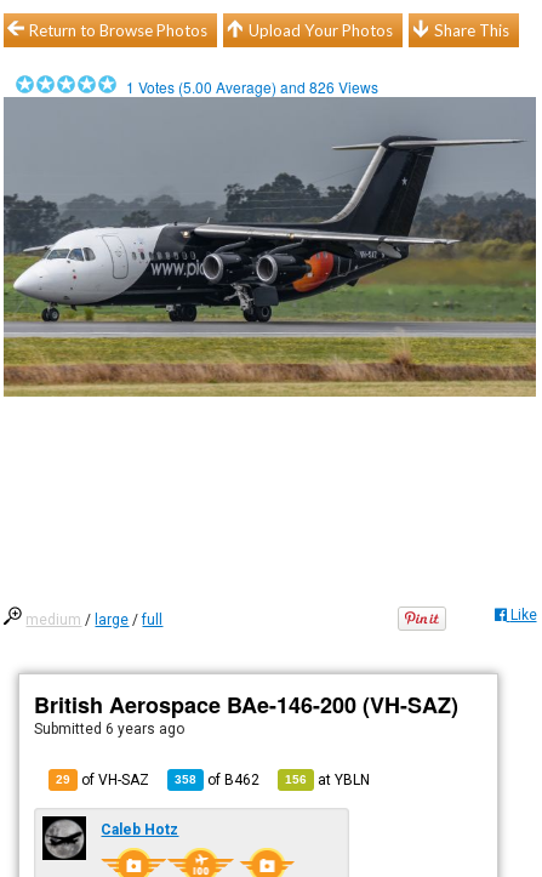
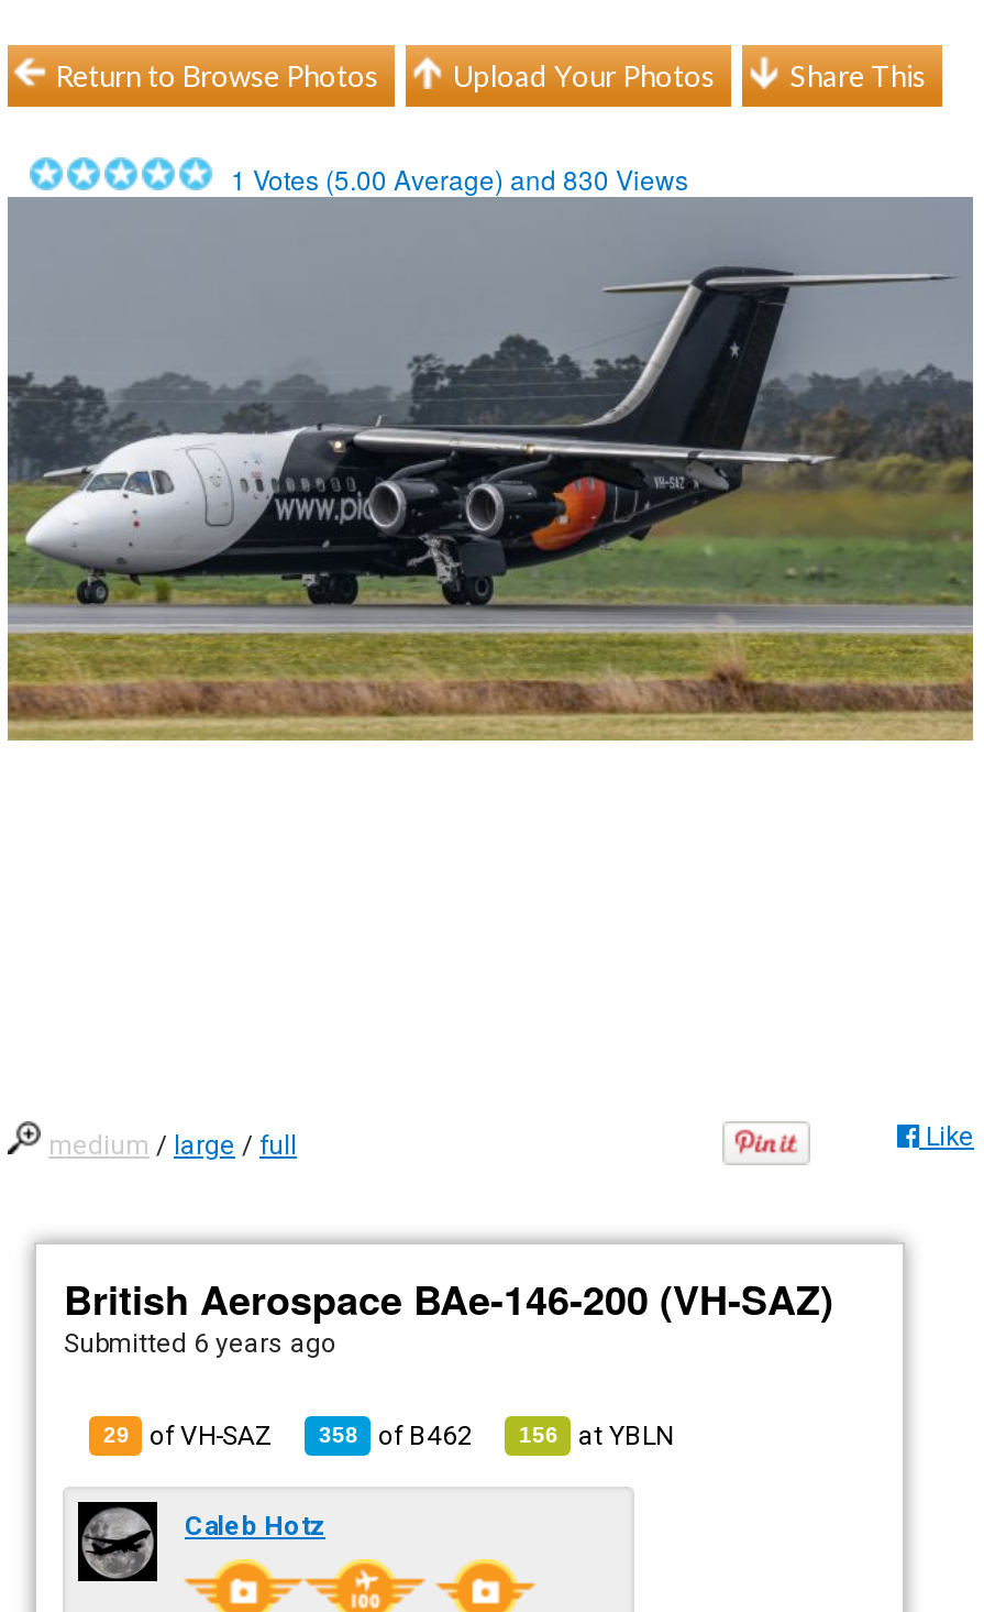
- 1 Votes (5.00 Average) and 826 Views
+ 1 Votes (5.00 Average) and 830 Views
